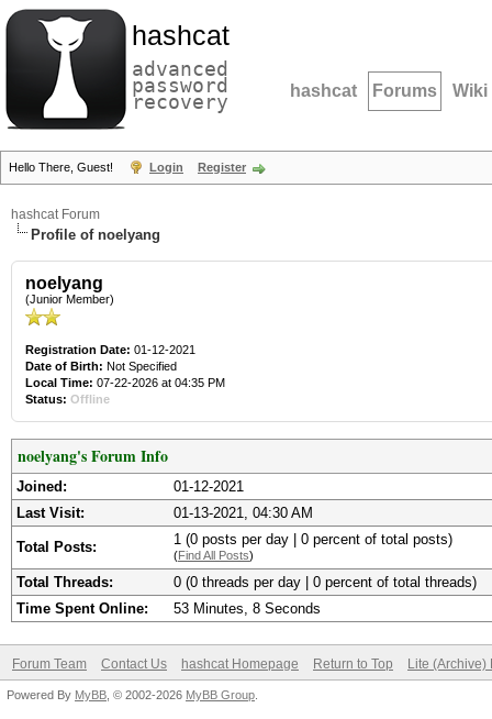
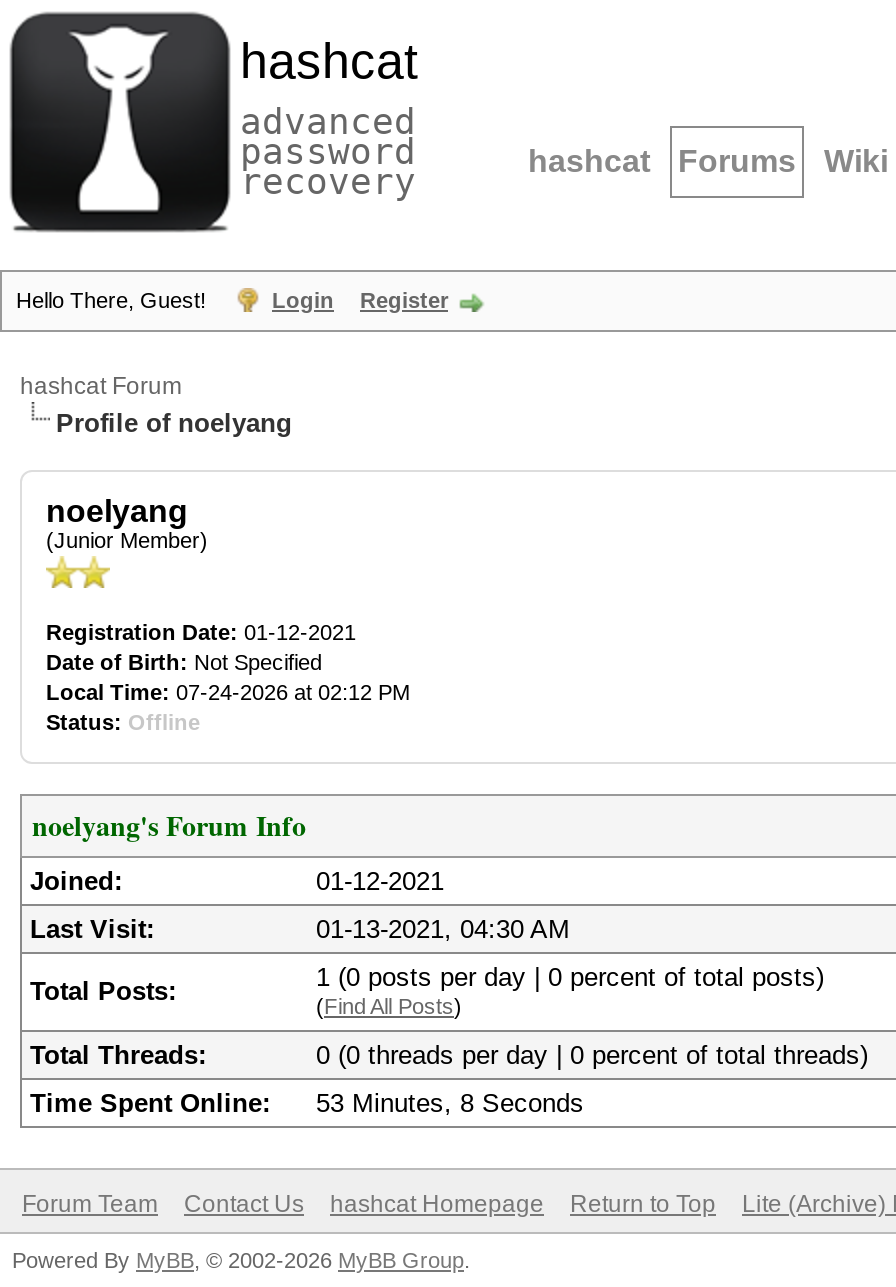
- Local Time: 07-22-2026 at 04:35 PM
+ Local Time: 07-24-2026 at 02:12 PM
